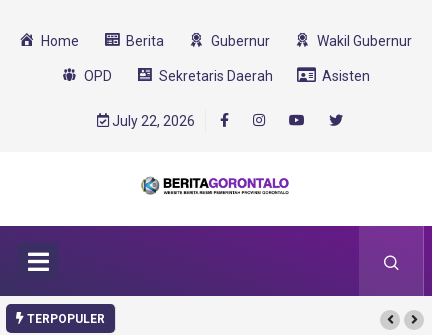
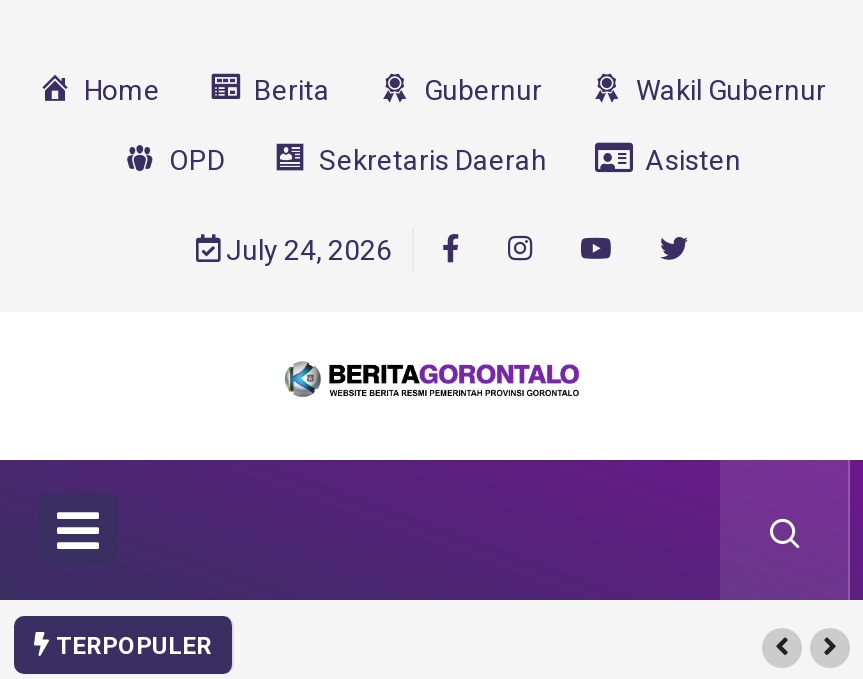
- July 22, 2026
+ July 24, 2026
